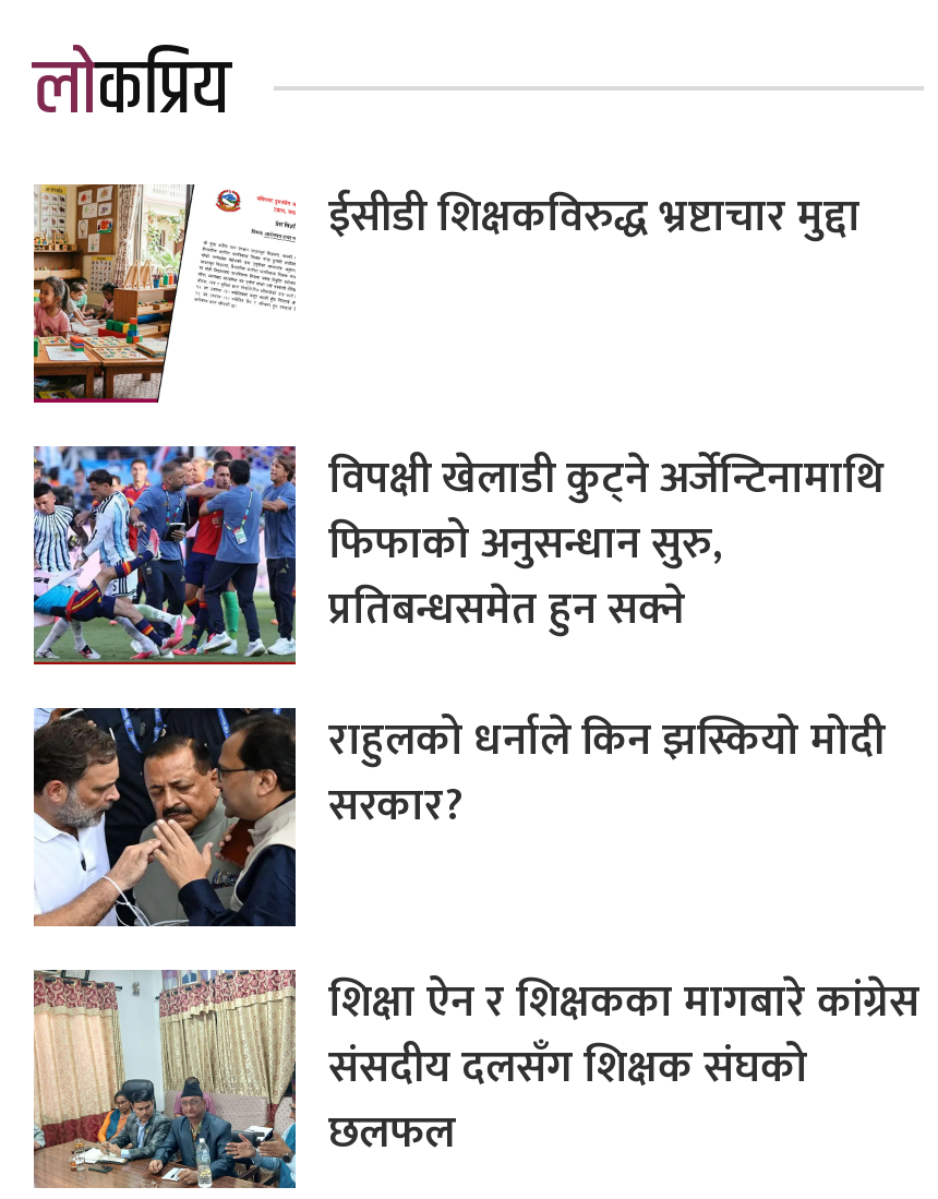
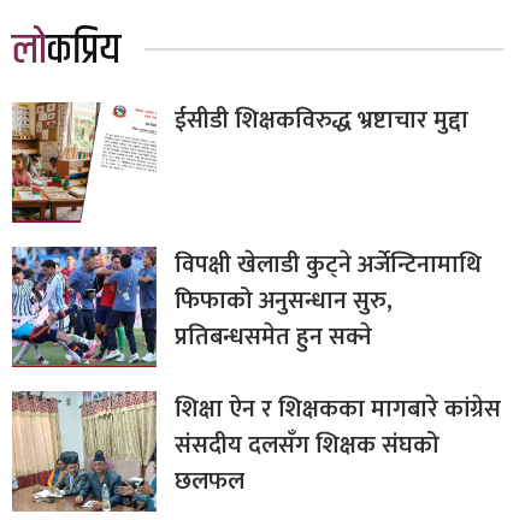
- [image]
- राहुलको धर्नाले किन झस्कियो मोदी
- सरकार?
